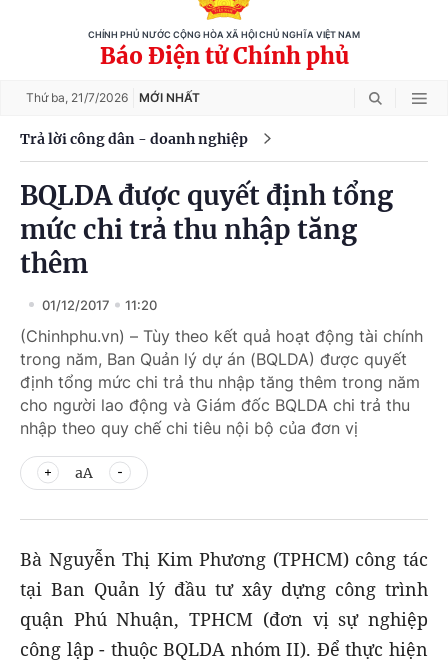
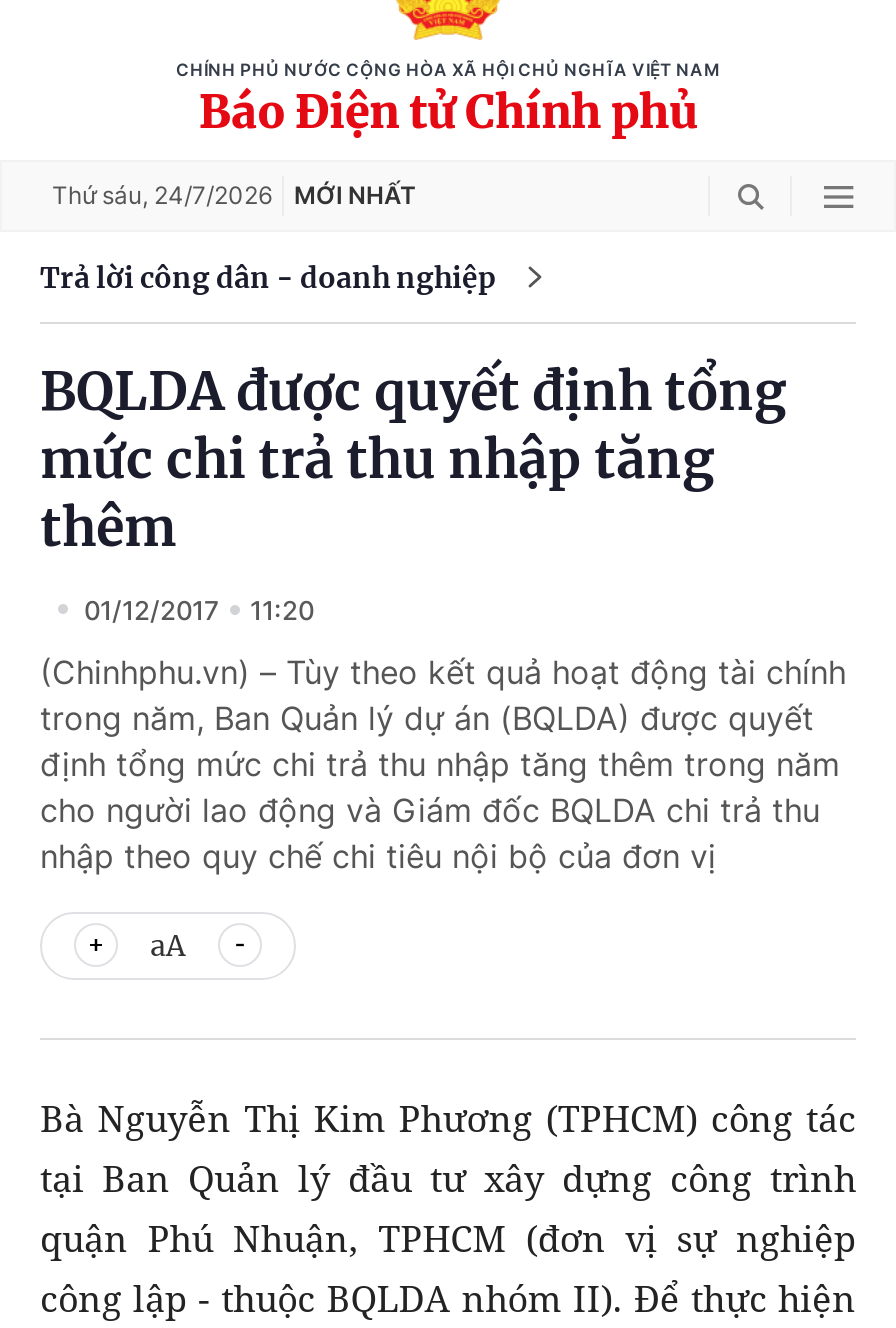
- Thứ ba, 21/7/2026 MỚI NHẤT
+ Thứ sáu, 24/7/2026 MỚI NHẤT
